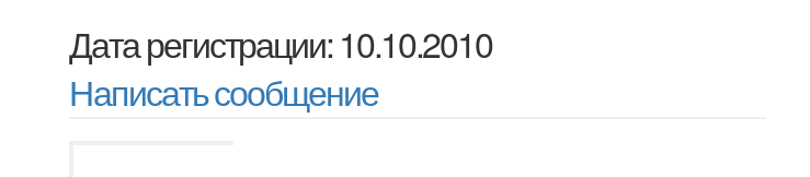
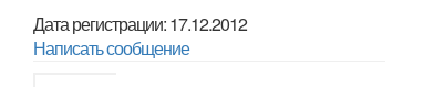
- Дата регистрации: 10.10.2010
+ Дата регистрации: 17.12.2012
